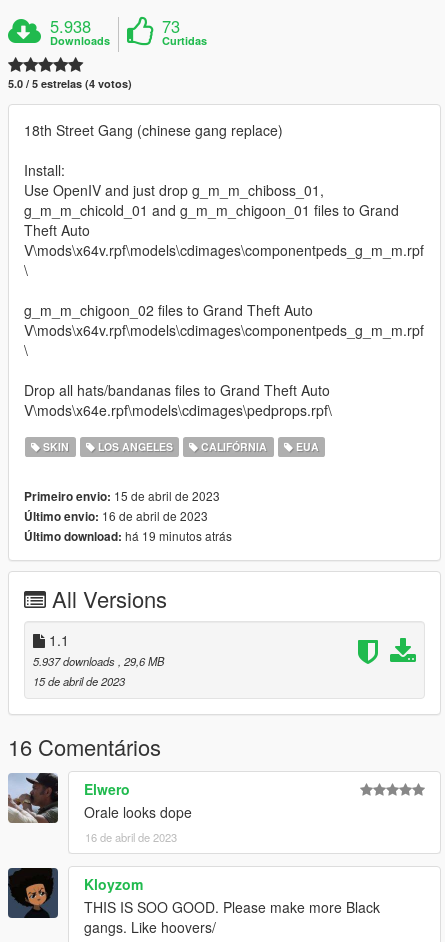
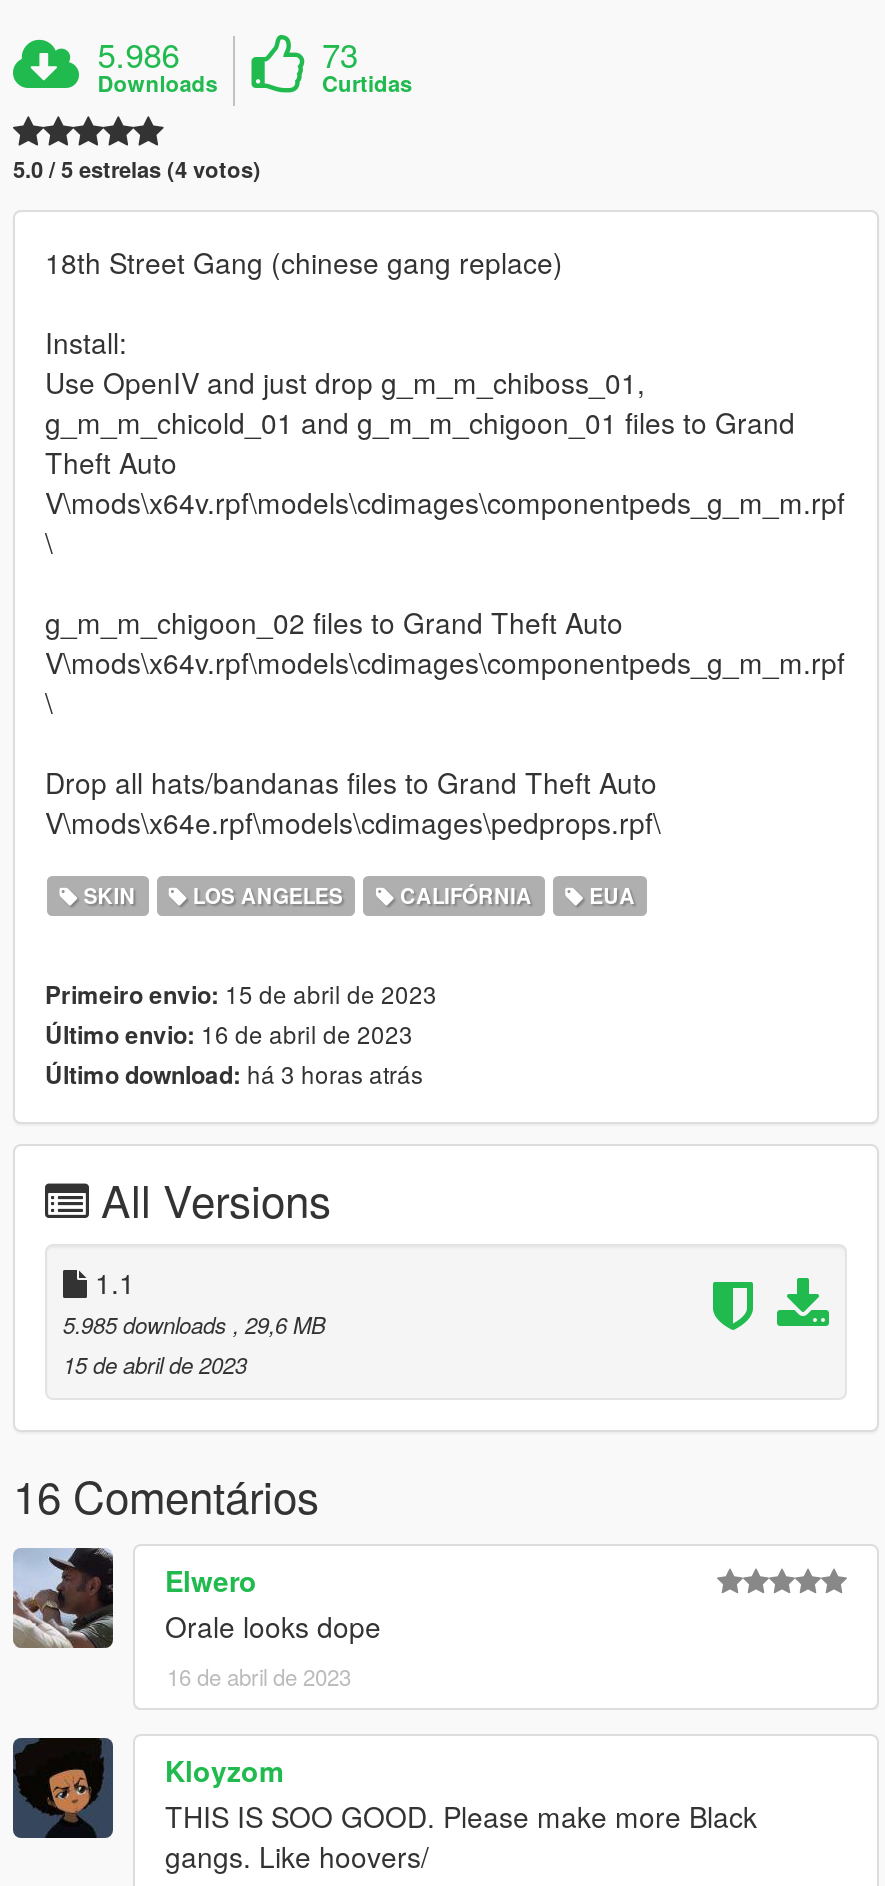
- 5.938
+ 5.986

- Último download: há 19 minutos atrás
+ Último download: há 3 horas atrás

- 5.937 downloads, 29,6 MB
+ 5.985 downloads, 29,6 MB
